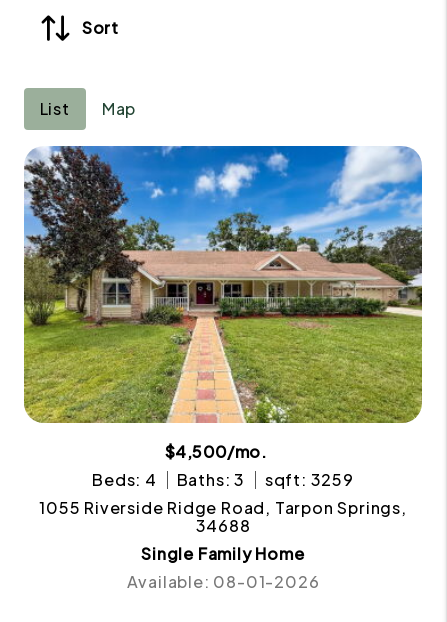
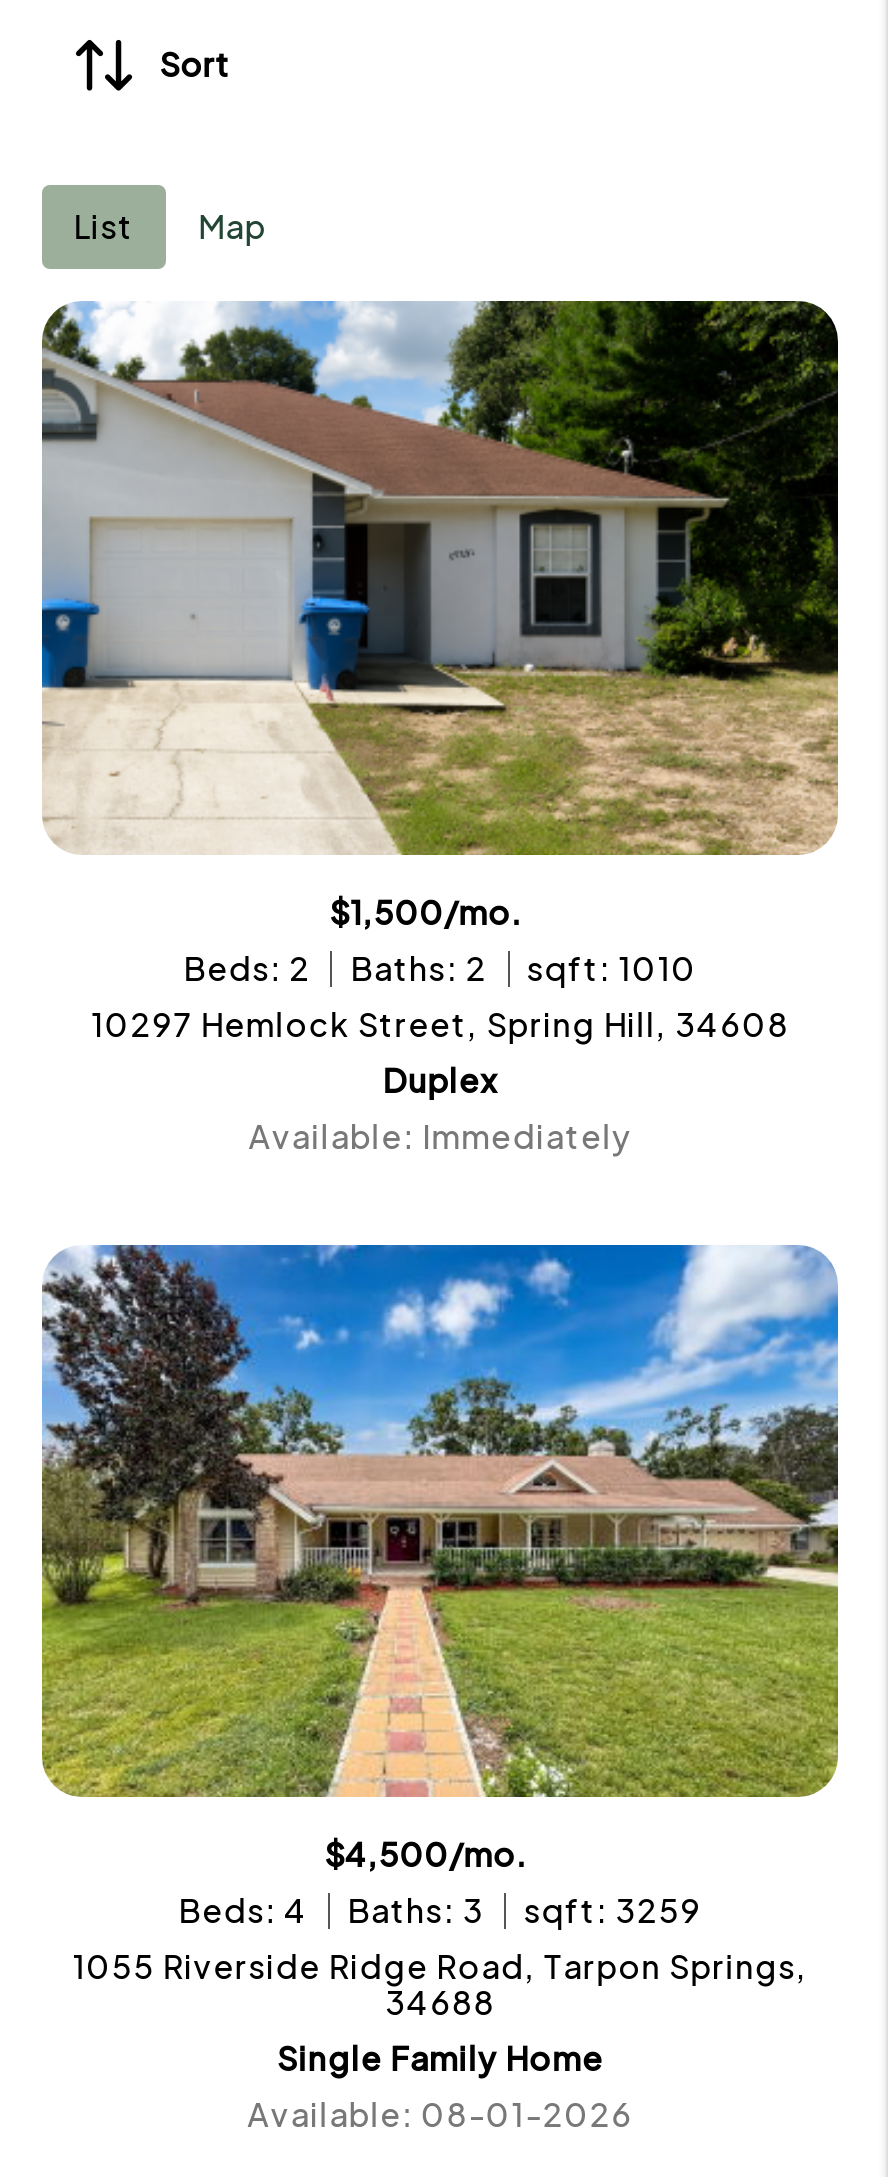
+ [image]
+ $1,500/mo.
+ Beds: 2
+ Baths: 2
+ sqft: 1010
+ 10297 Hemlock Street, Spring Hill, 34608
+ Duplex
+ Available: Immediately
